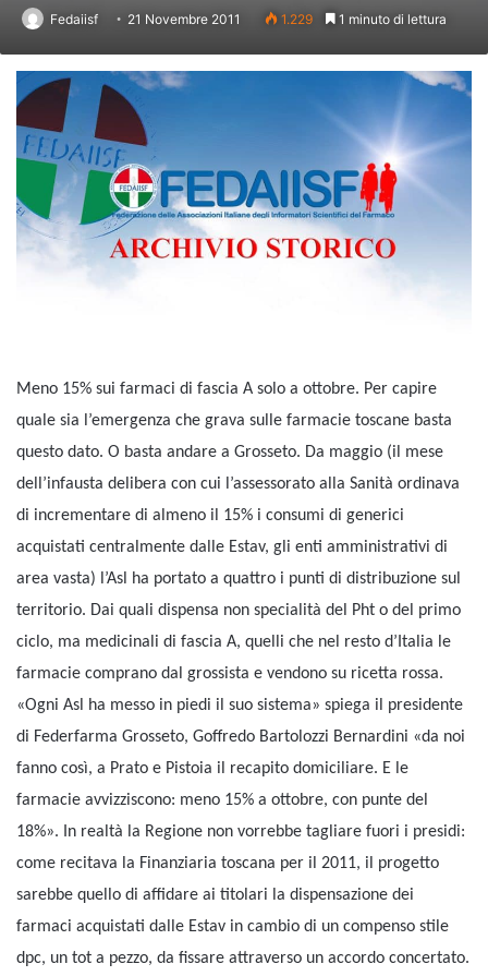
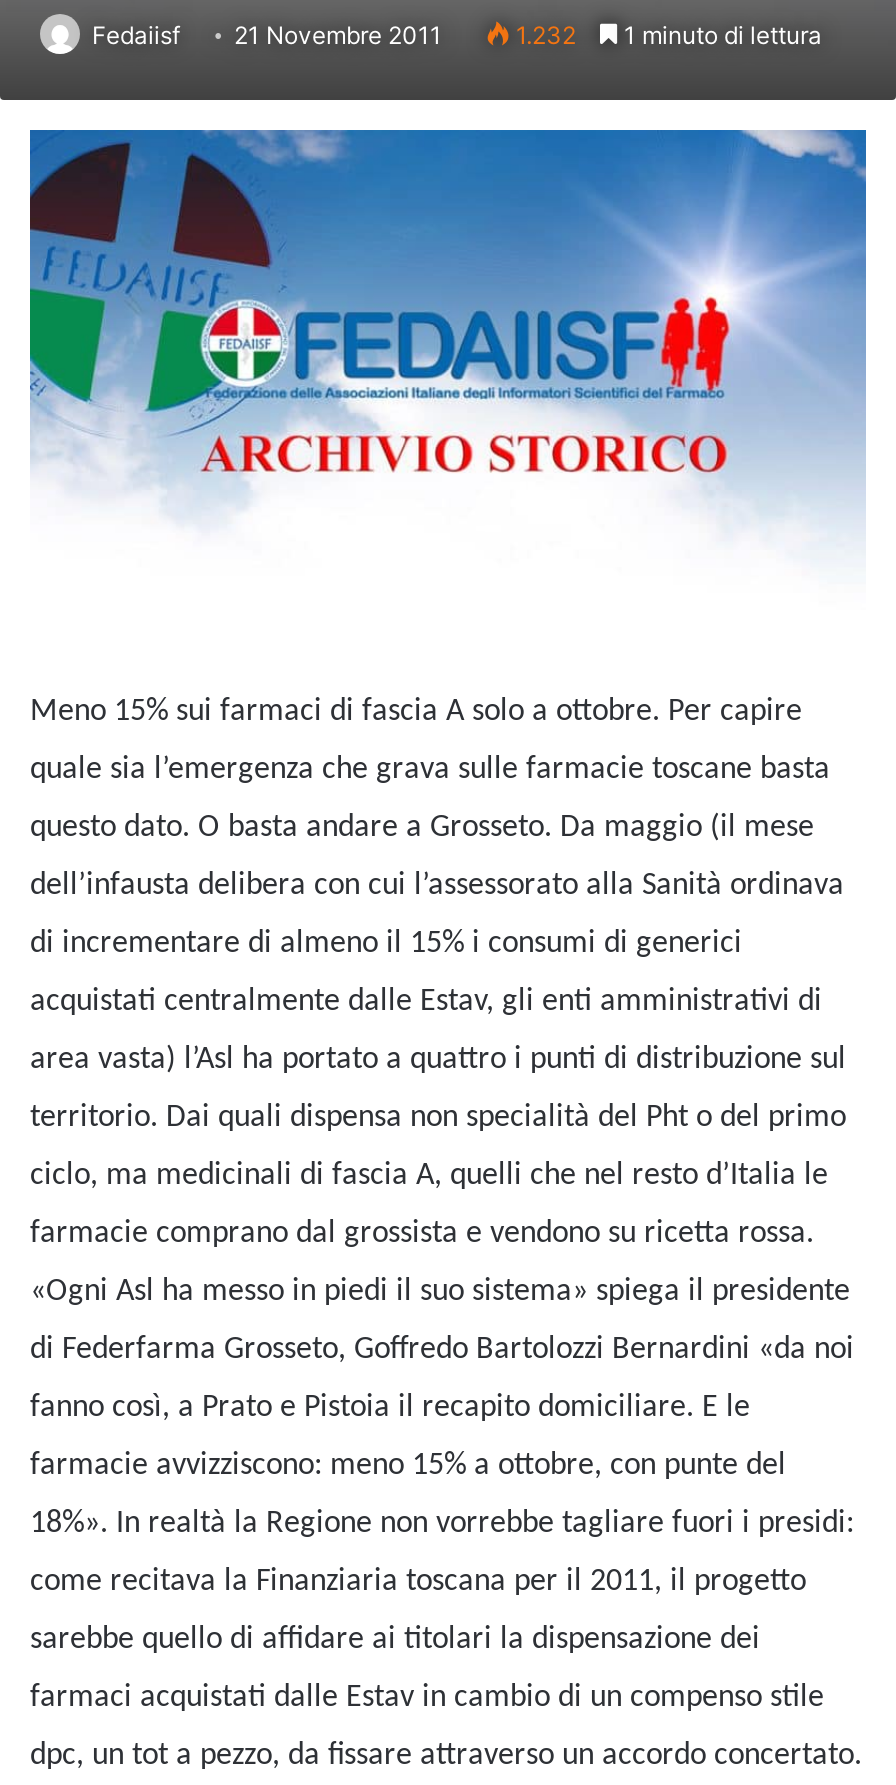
- 1.229 1 minuto di lettura
+ 1.232 1 minuto di lettura
